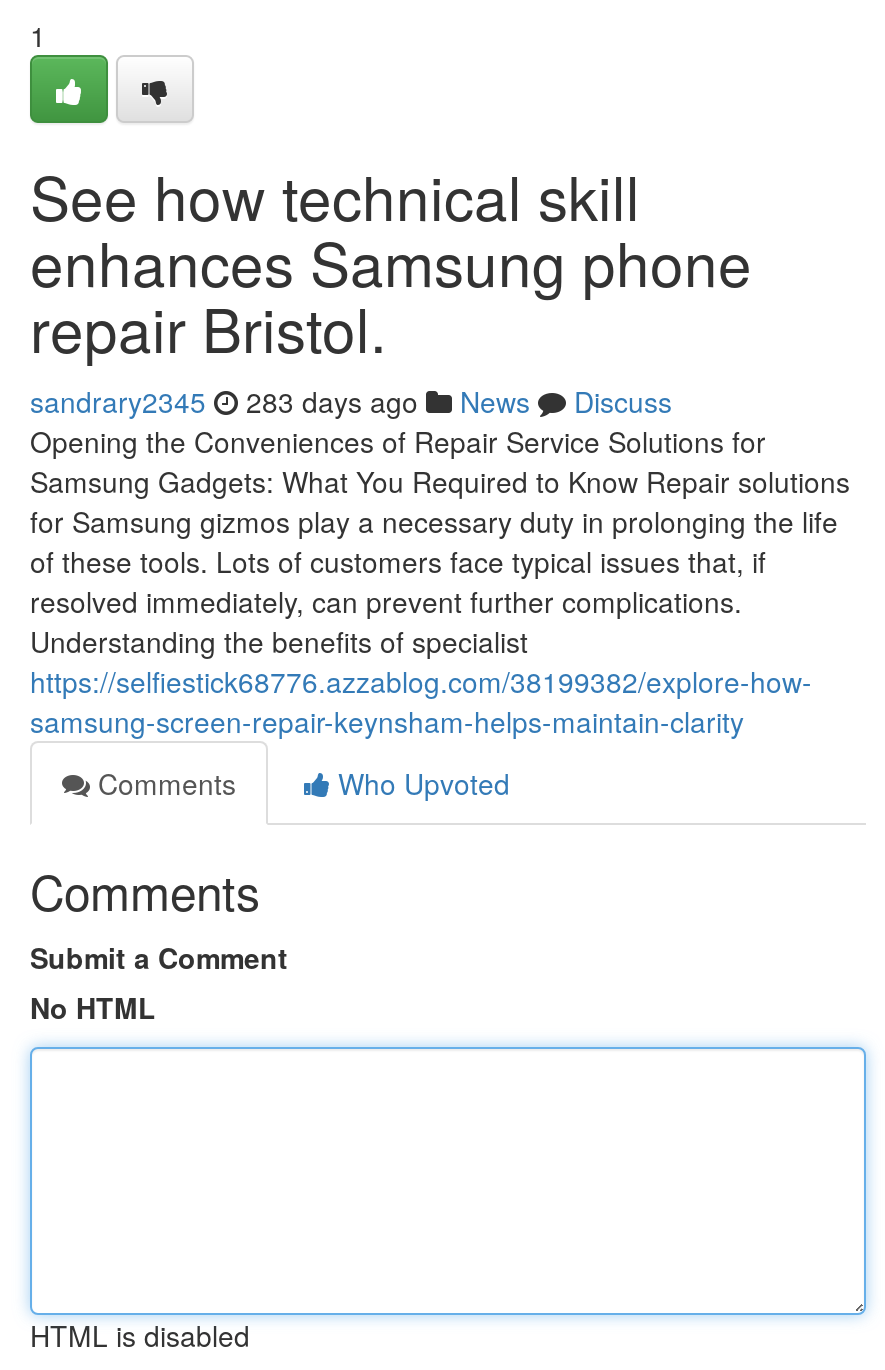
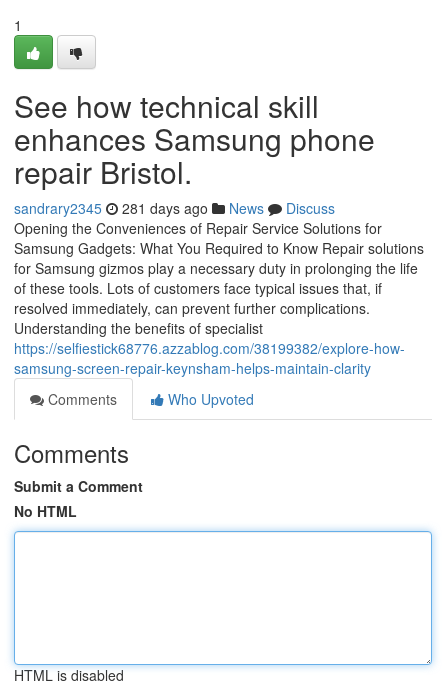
- sandrary2345 283 days ago News Discuss
+ sandrary2345 281 days ago News Discuss
